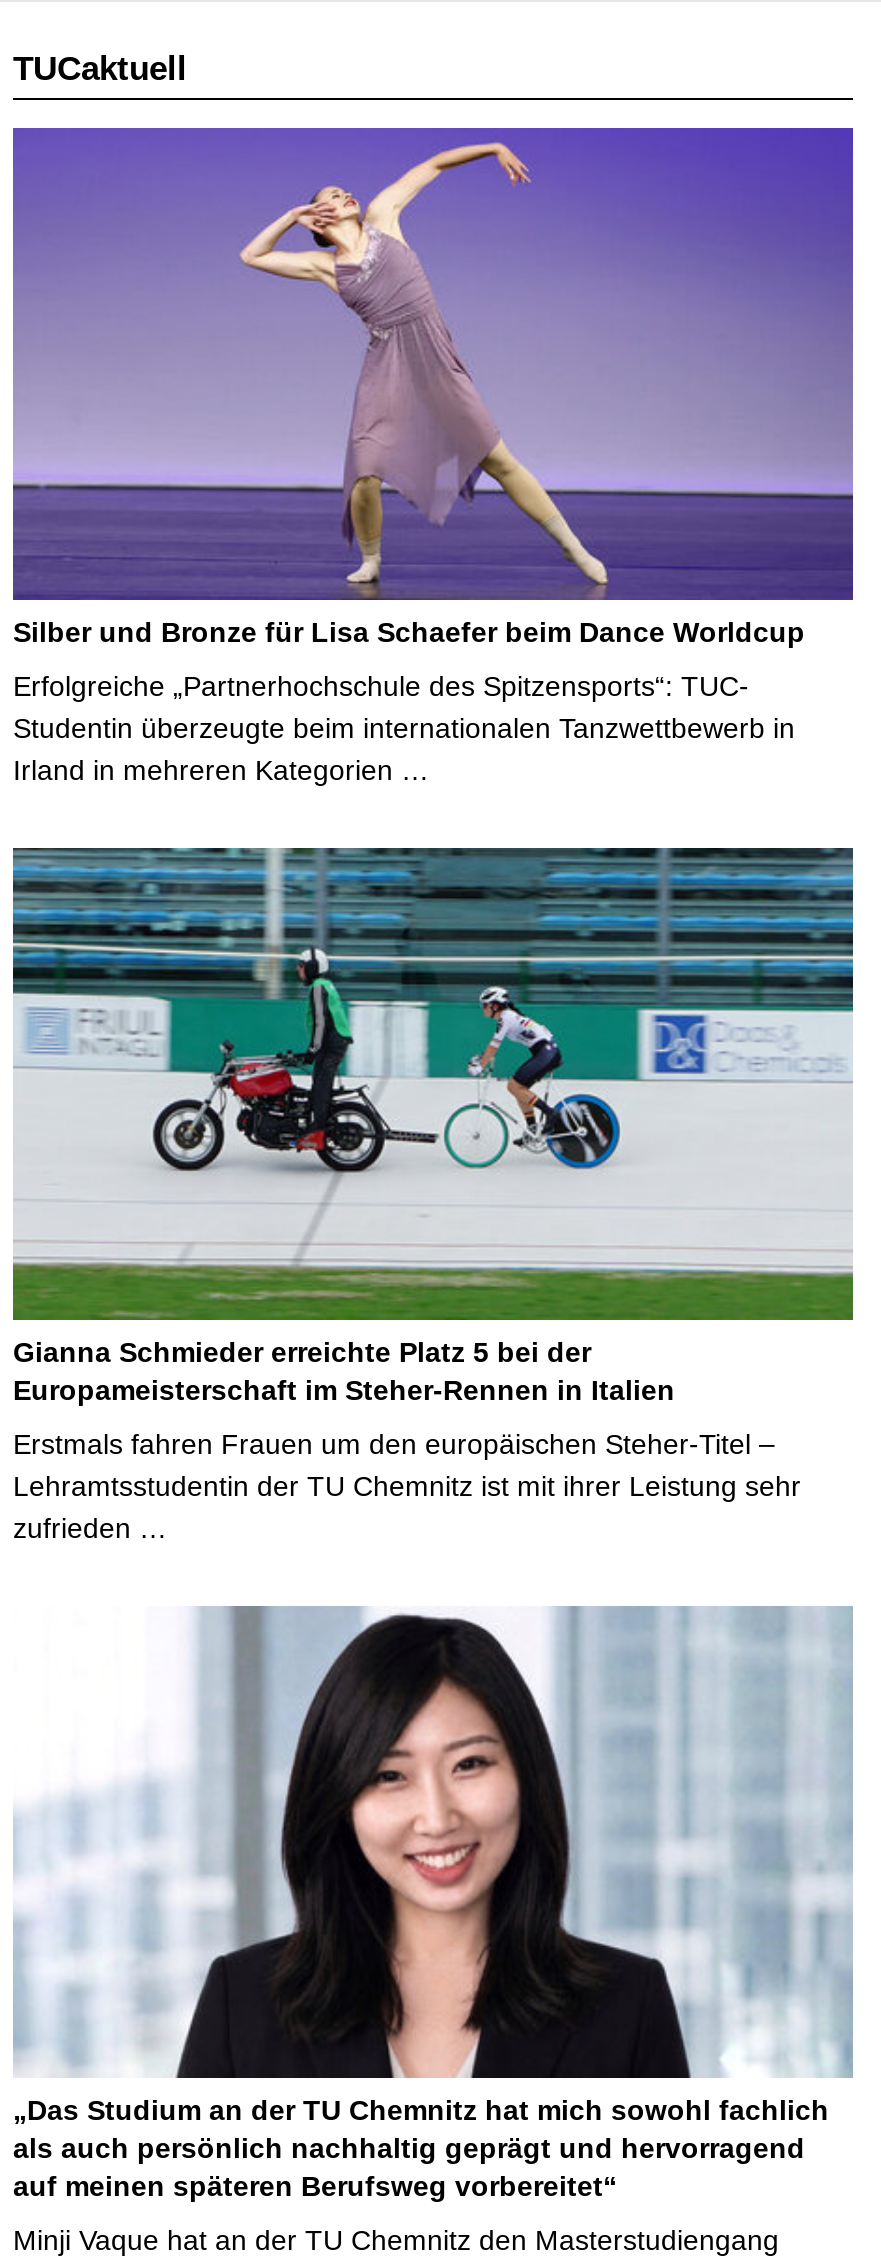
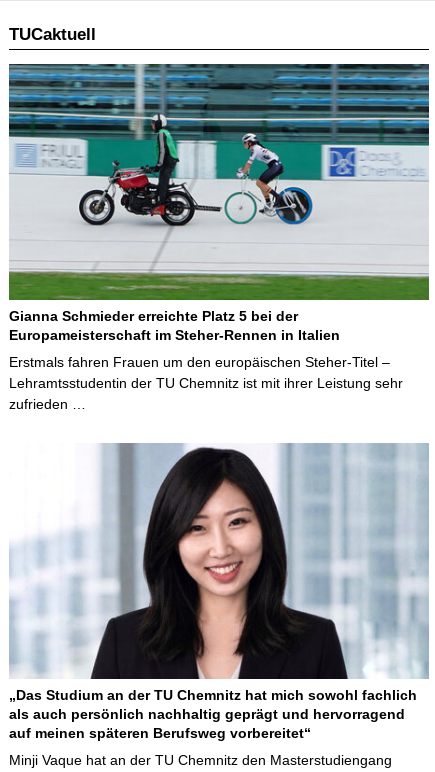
- [image]
- Silber und Bronze für Lisa Schaefer beim Dance Worldcup
- Erfolgreiche „Partnerhochschule des Spitzensports“: TUC-
- Studentin überzeugte beim internationalen Tanzwettbewerb in
- Irland in mehreren Kategorien …
